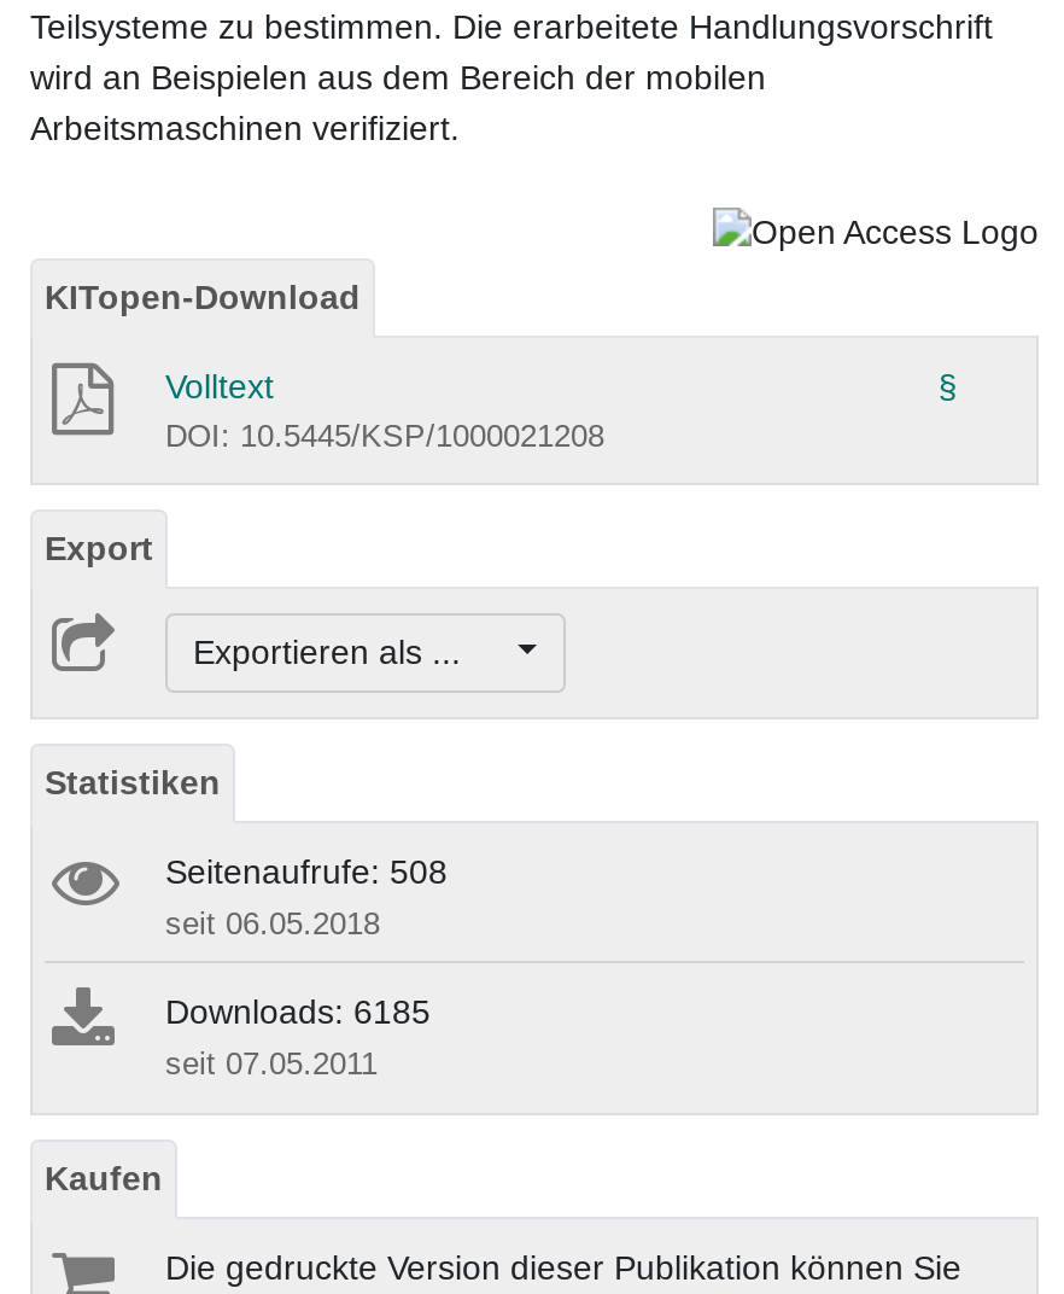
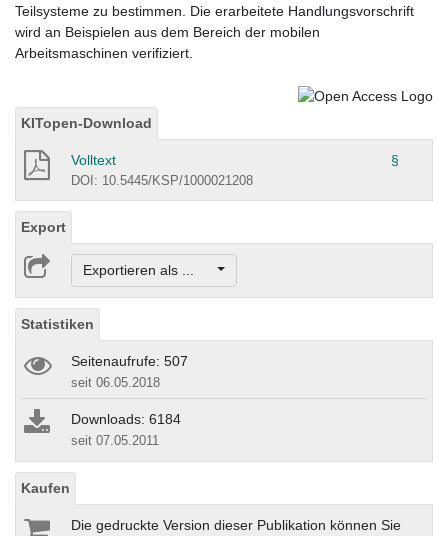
- Seitenaufrufe: 508
+ Seitenaufrufe: 507

- Downloads: 6185
+ Downloads: 6184
